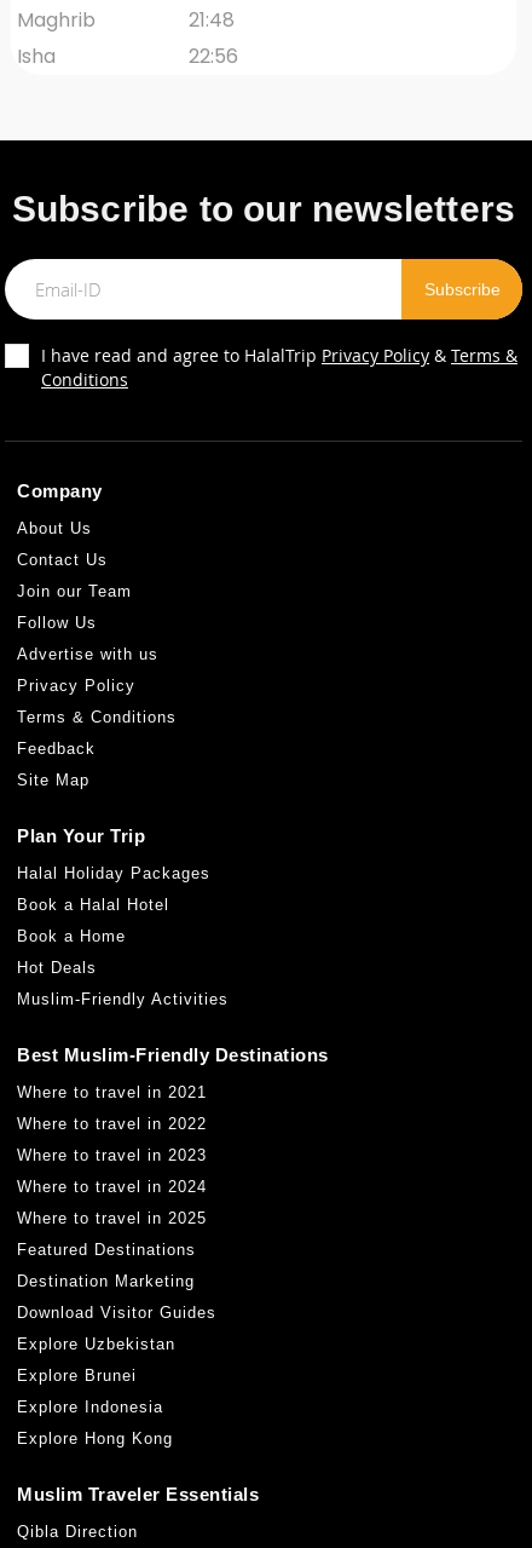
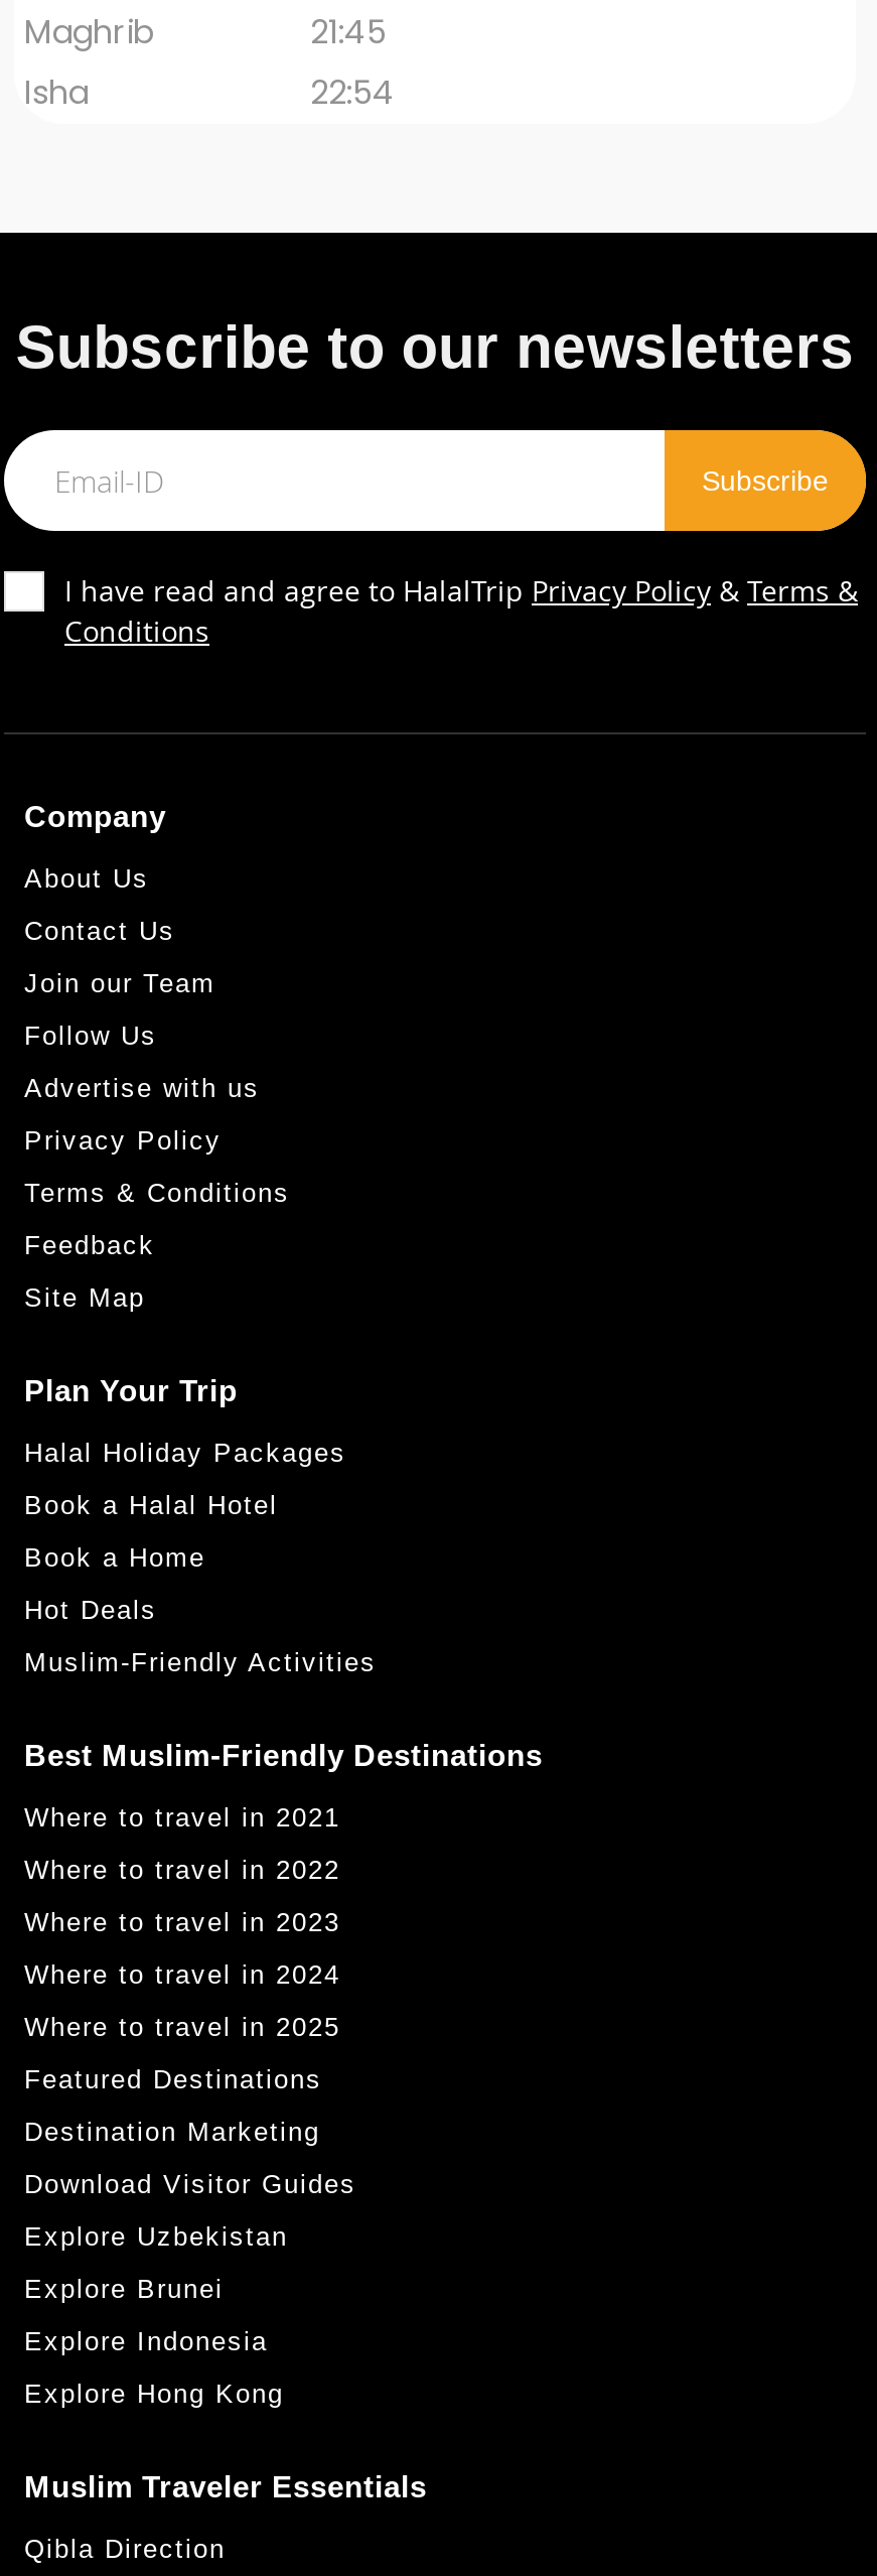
- 21:48
+ 21:45

- 22:56
+ 22:54
